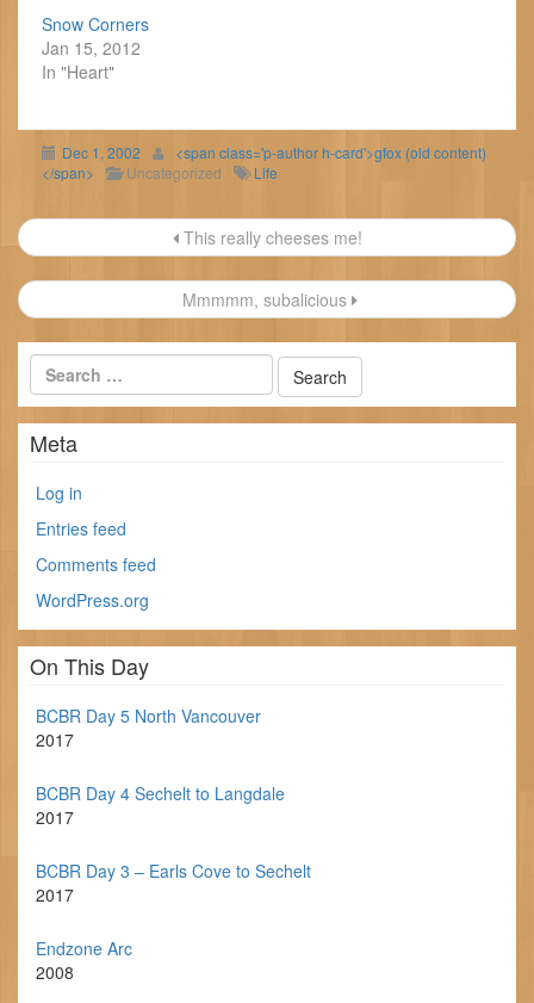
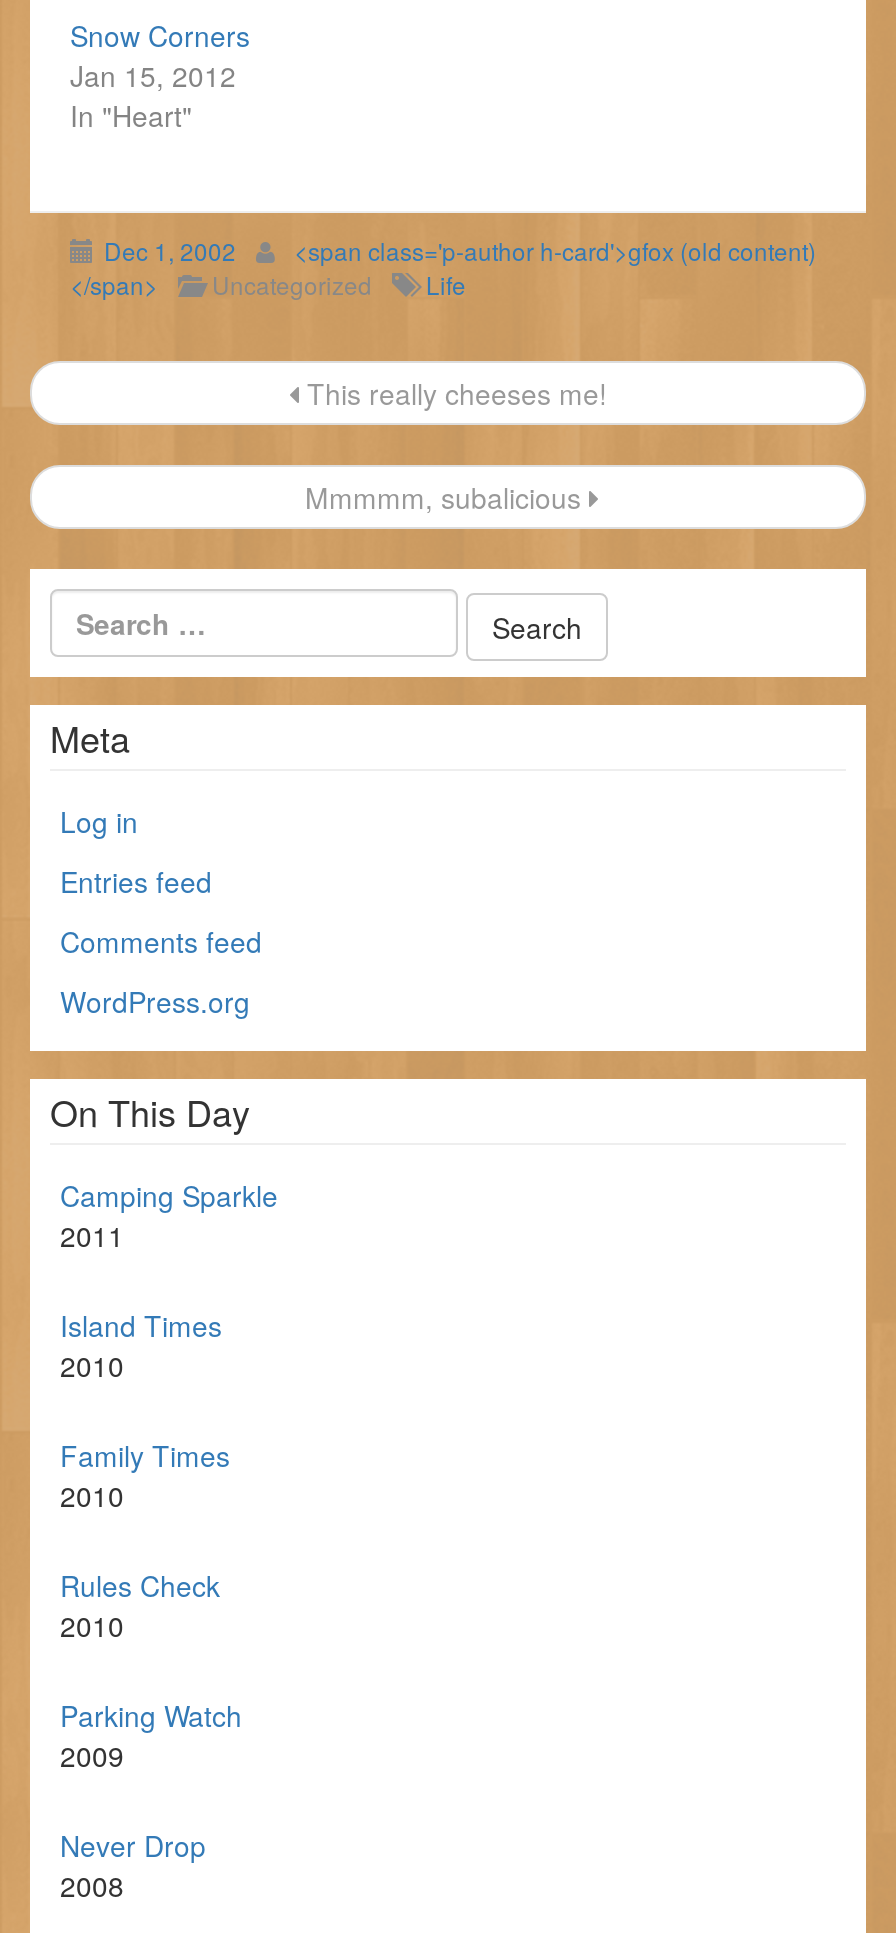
- BCBR Day 5 North Vancouver
- 2017
- BCBR Day 4 Sechelt to Langdale
- 2017
- BCBR Day 3 – Earls Cove to Sechelt
- 2017
- Endzone Arc
+ Camping Sparkle
+ 2011
+ Island Times
+ 2010
+ Family Times
+ 2010
+ Rules Check
+ 2010
+ Parking Watch
+ 2009
+ Never Drop
